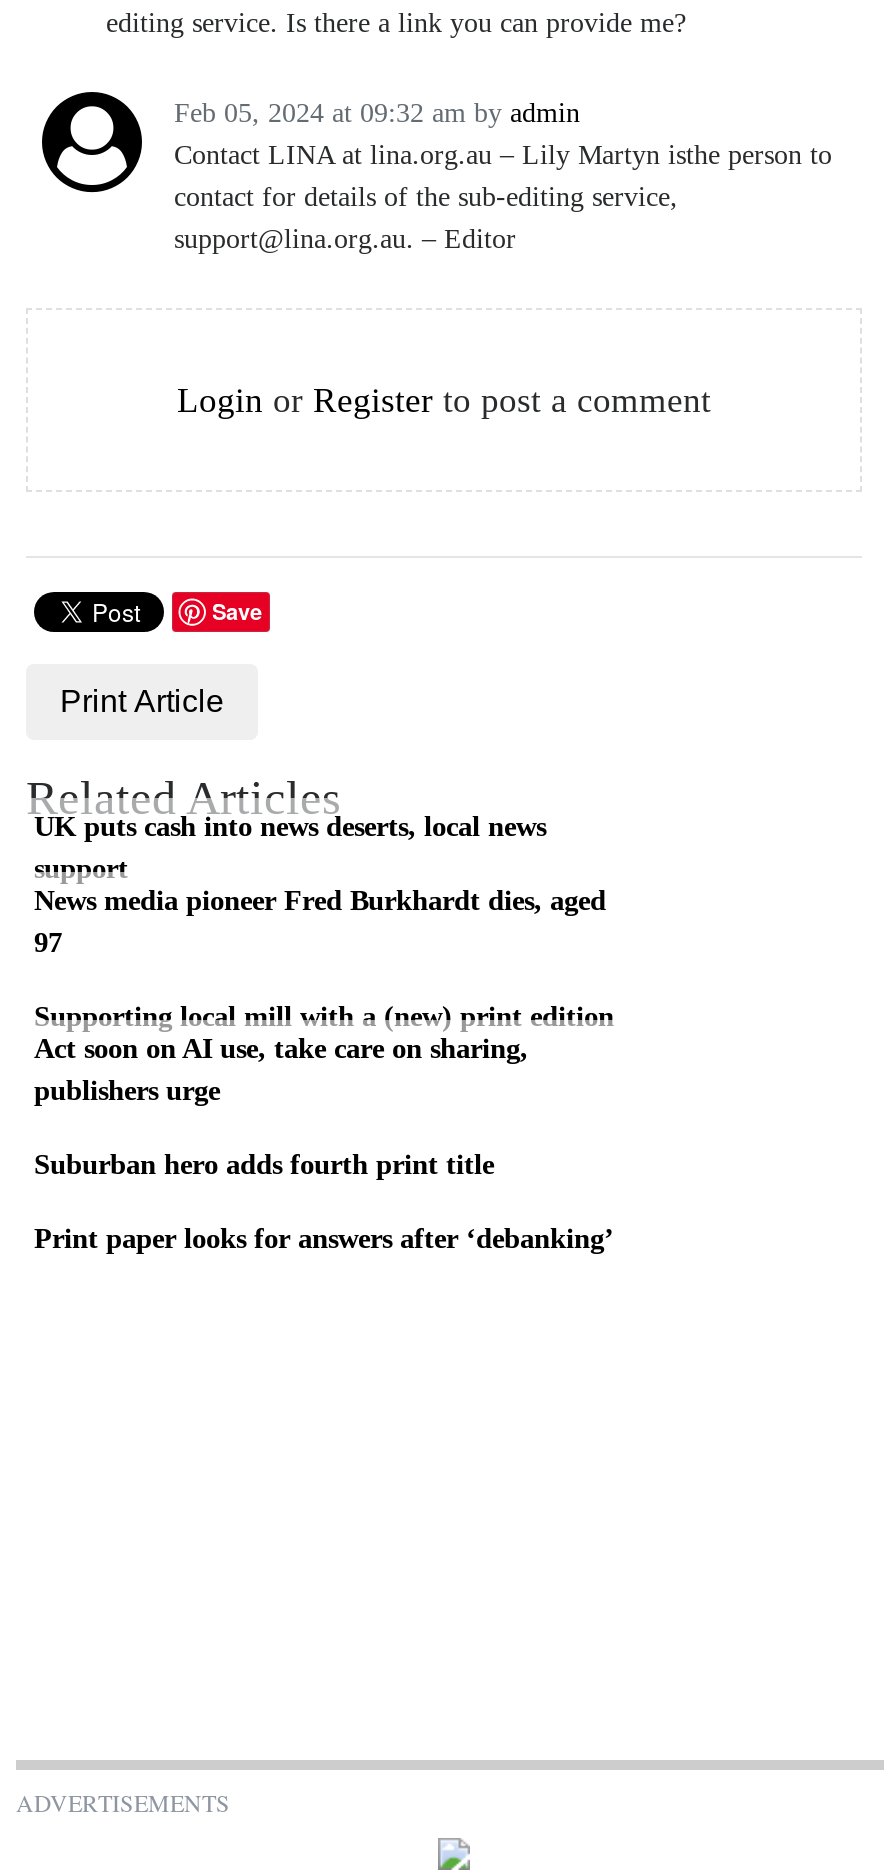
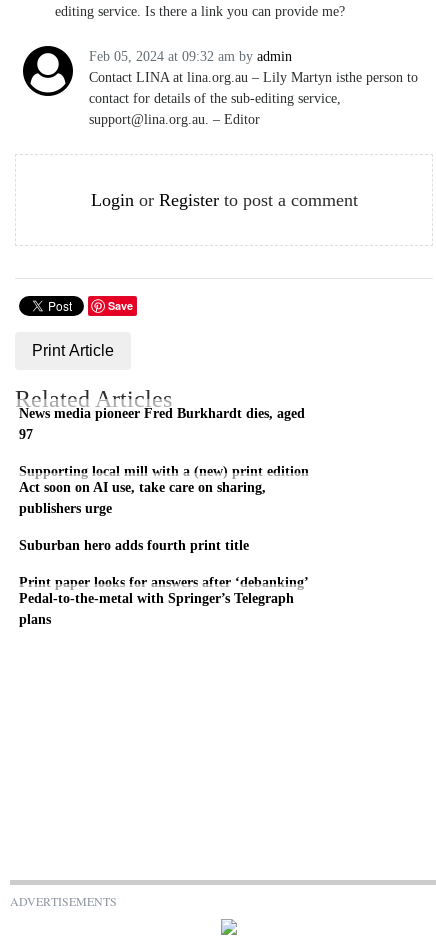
- UK puts cash into news deserts, local news
- support

moved up: News media pioneer Fred Burkhardt dies, aged | 97 | Supporting local mill with a (new) print edition | Act soon on AI use, take care on sharing, | publishers urge | Suburban hero adds fourth print title | Print paper looks for answers after ‘debanking’

+ Pedal-to-the-metal with Springer’s Telegraph
+ plans
